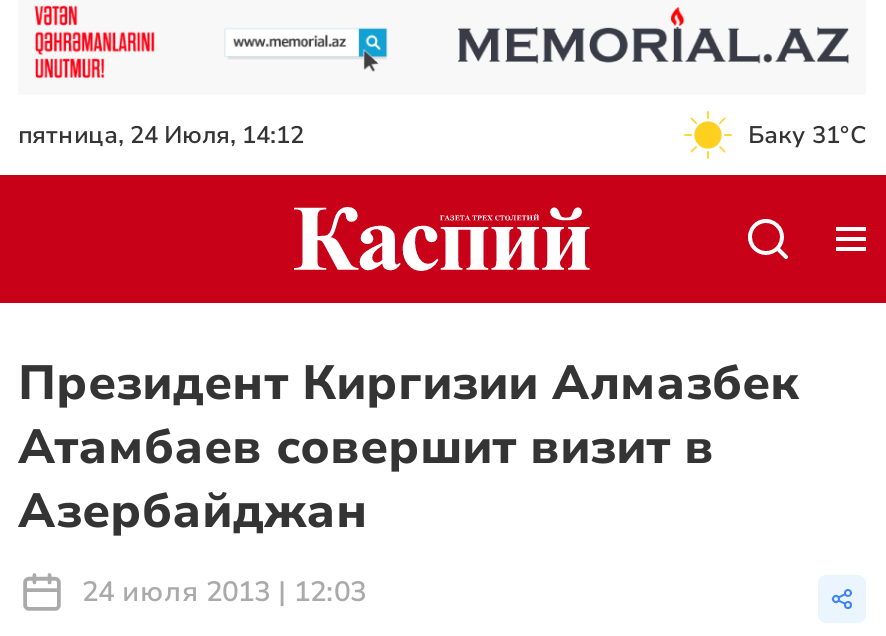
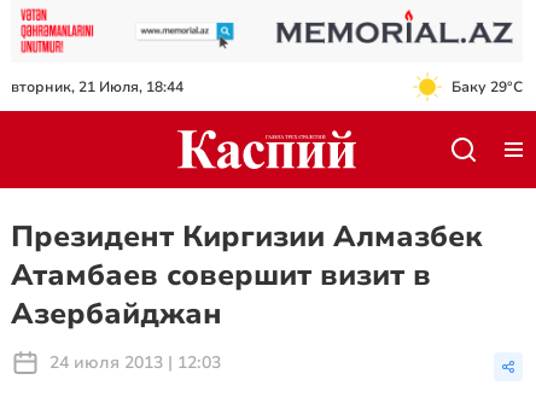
- пятница, 24 Июля, 14:12
+ вторник, 21 Июля, 18:44

- Баку 31°C
+ Баку 29°C
